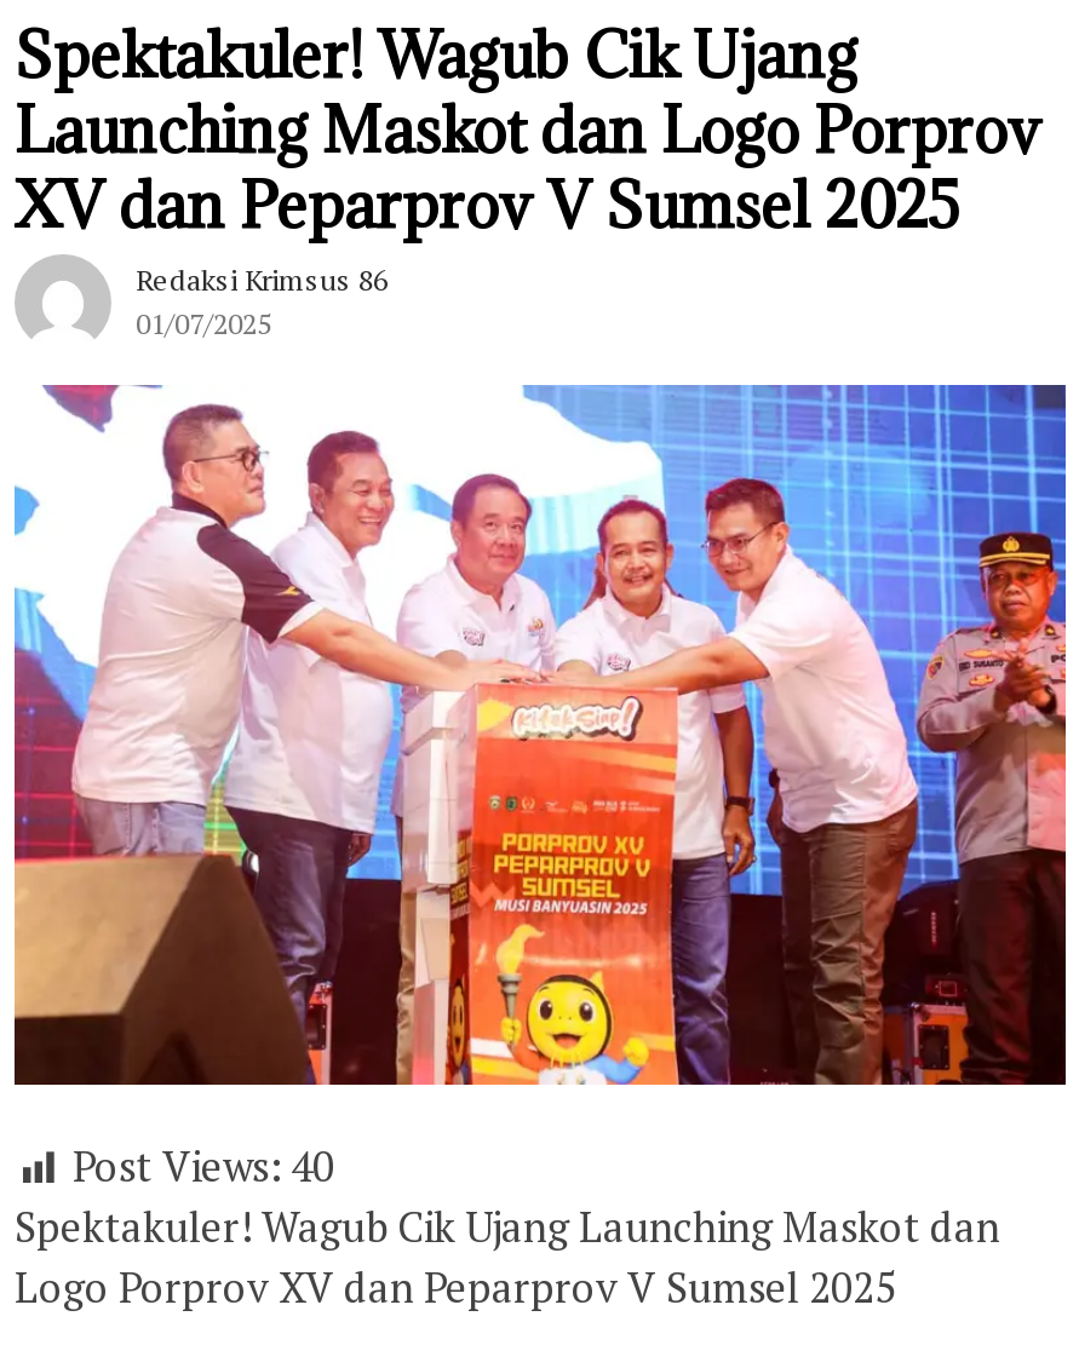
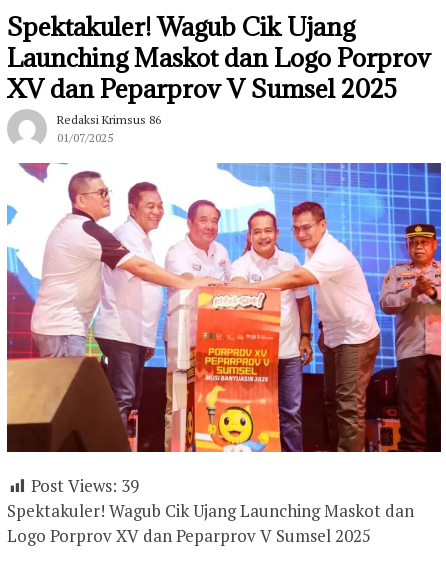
- Post Views: 40
+ Post Views: 39
